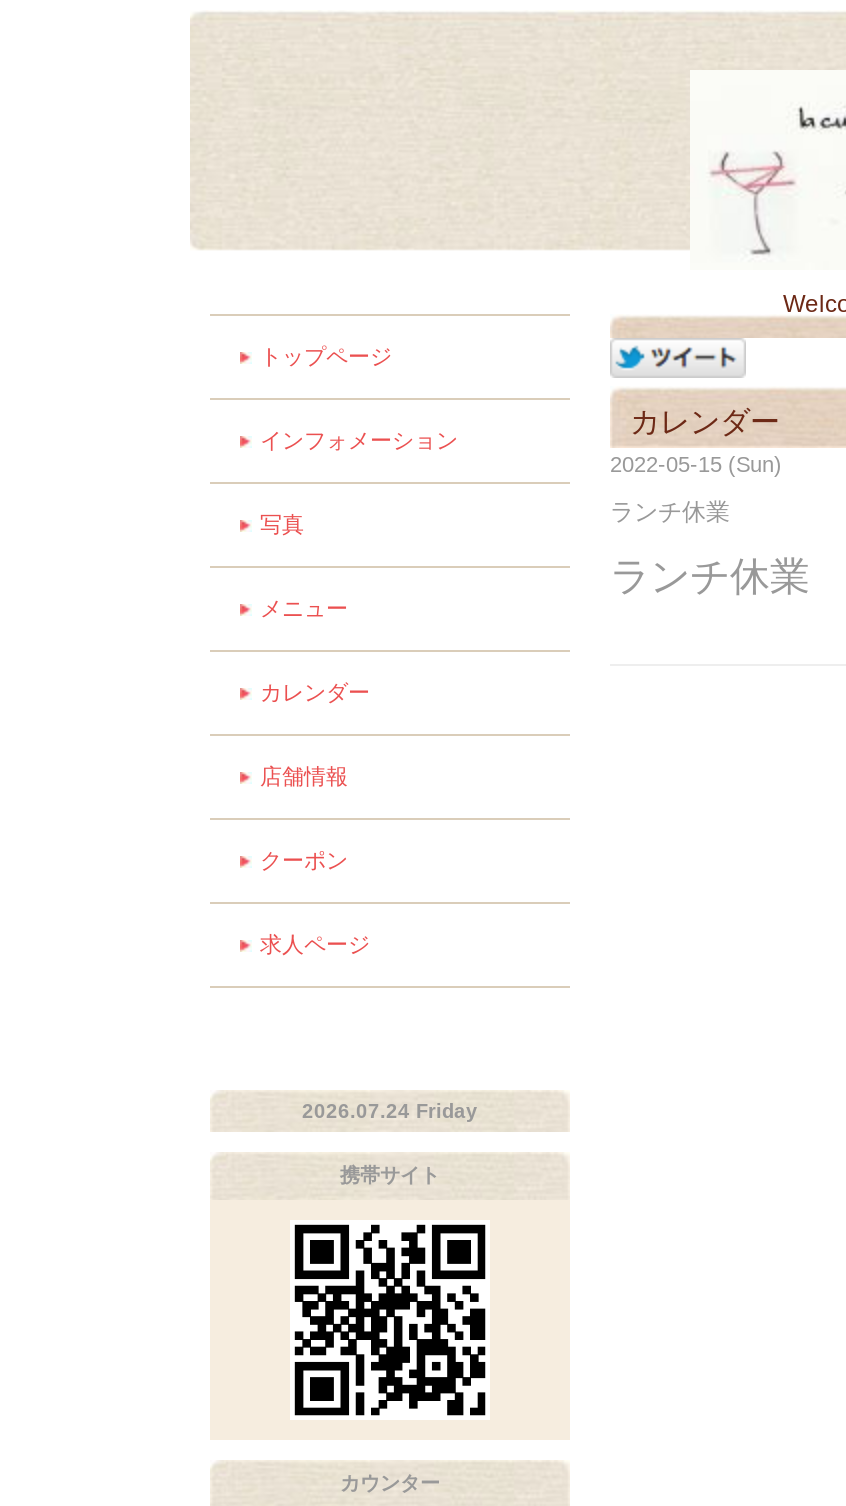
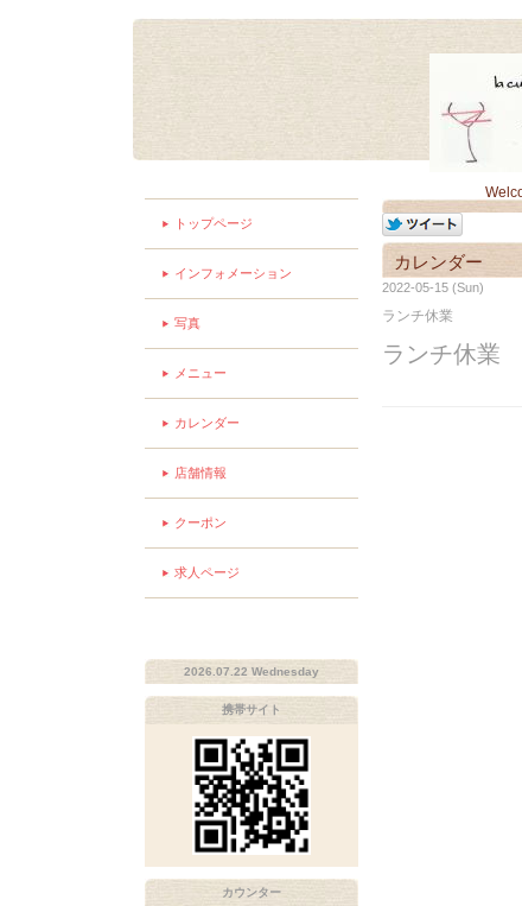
- 2026.07.24 Friday
+ 2026.07.22 Wednesday
